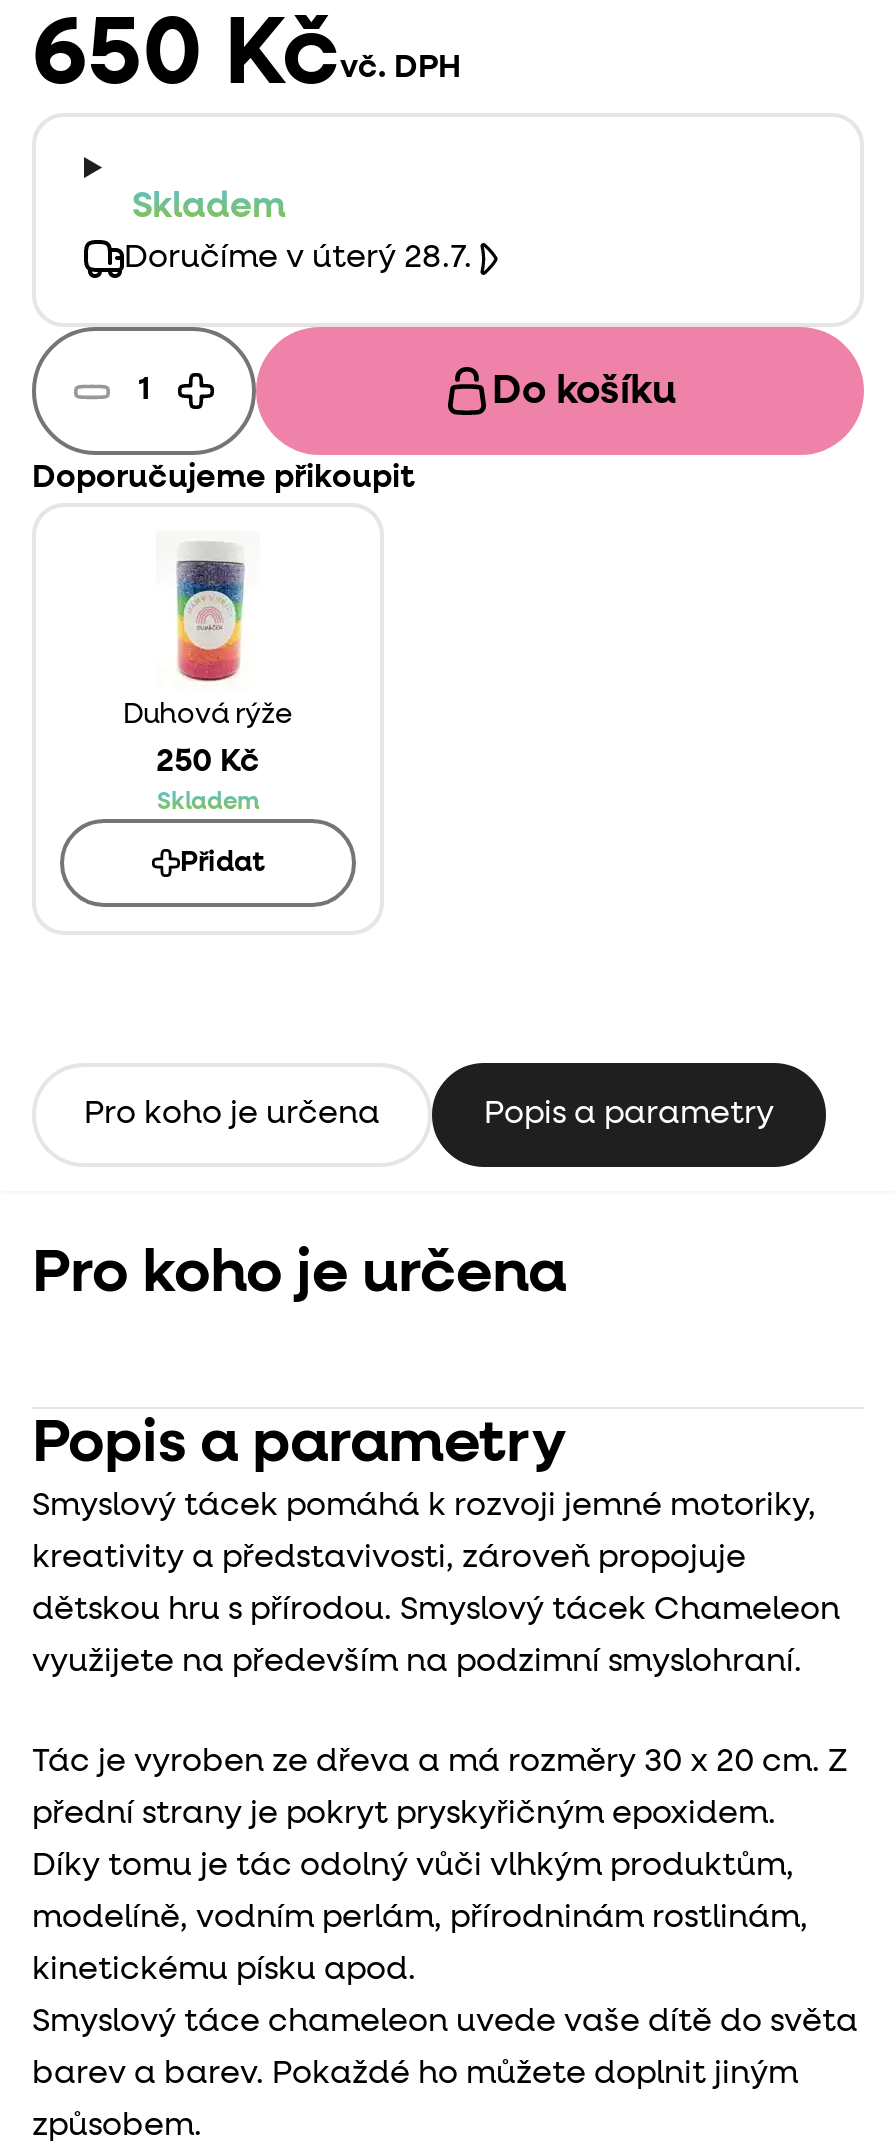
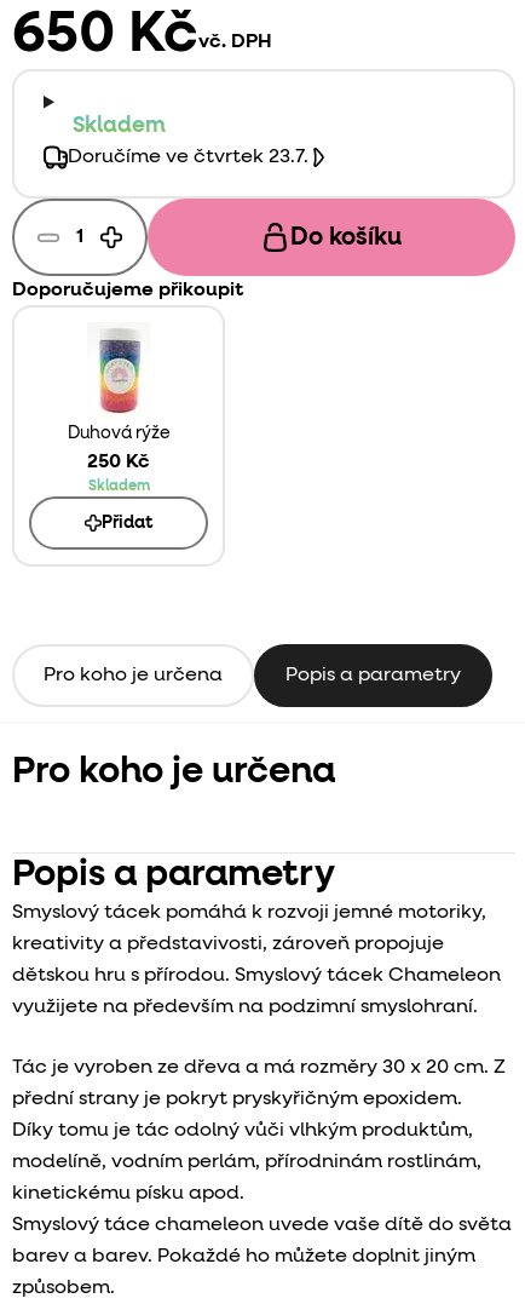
- Doručíme v úterý 28.7.
+ Doručíme ve čtvrtek 23.7.
